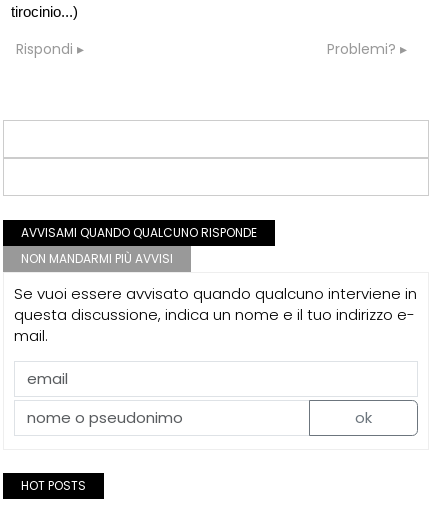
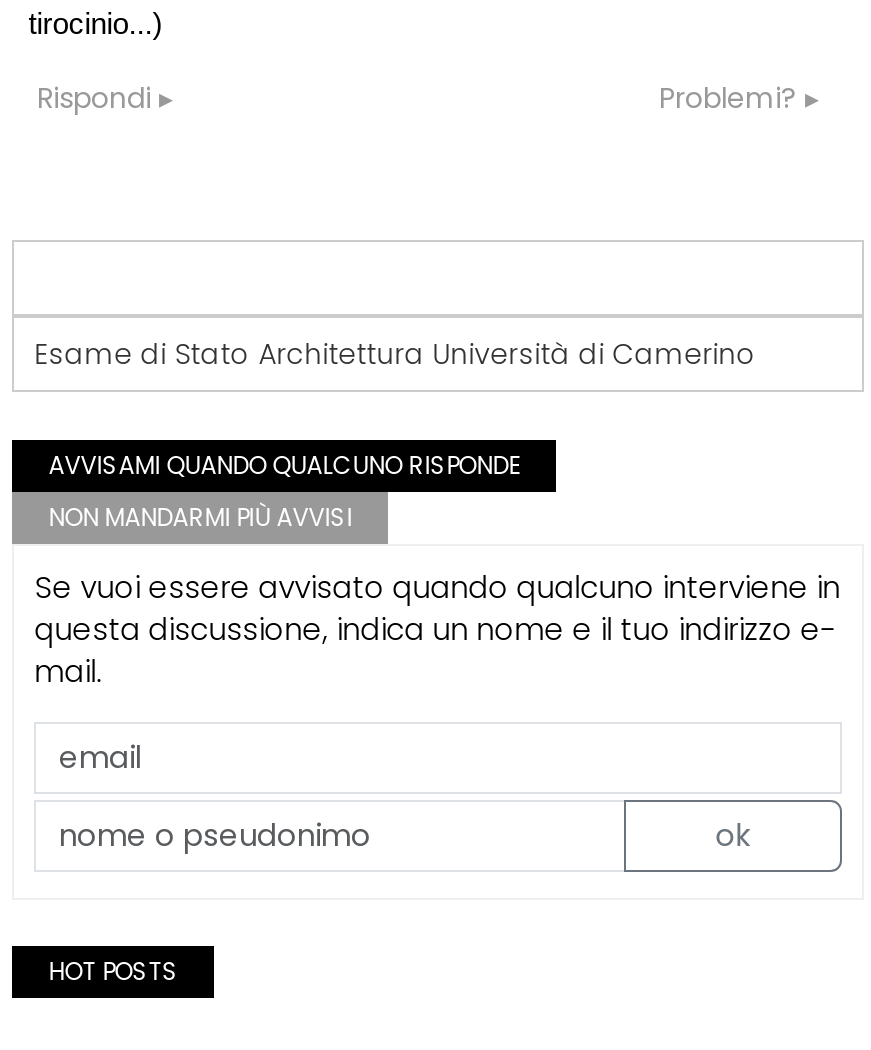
+ Esame di Stato Architettura Università di Camerino
